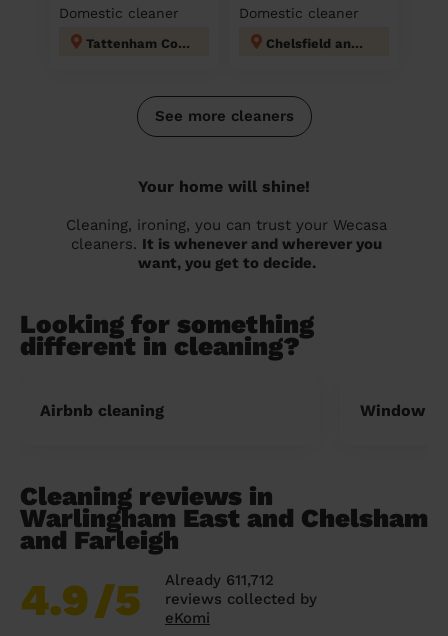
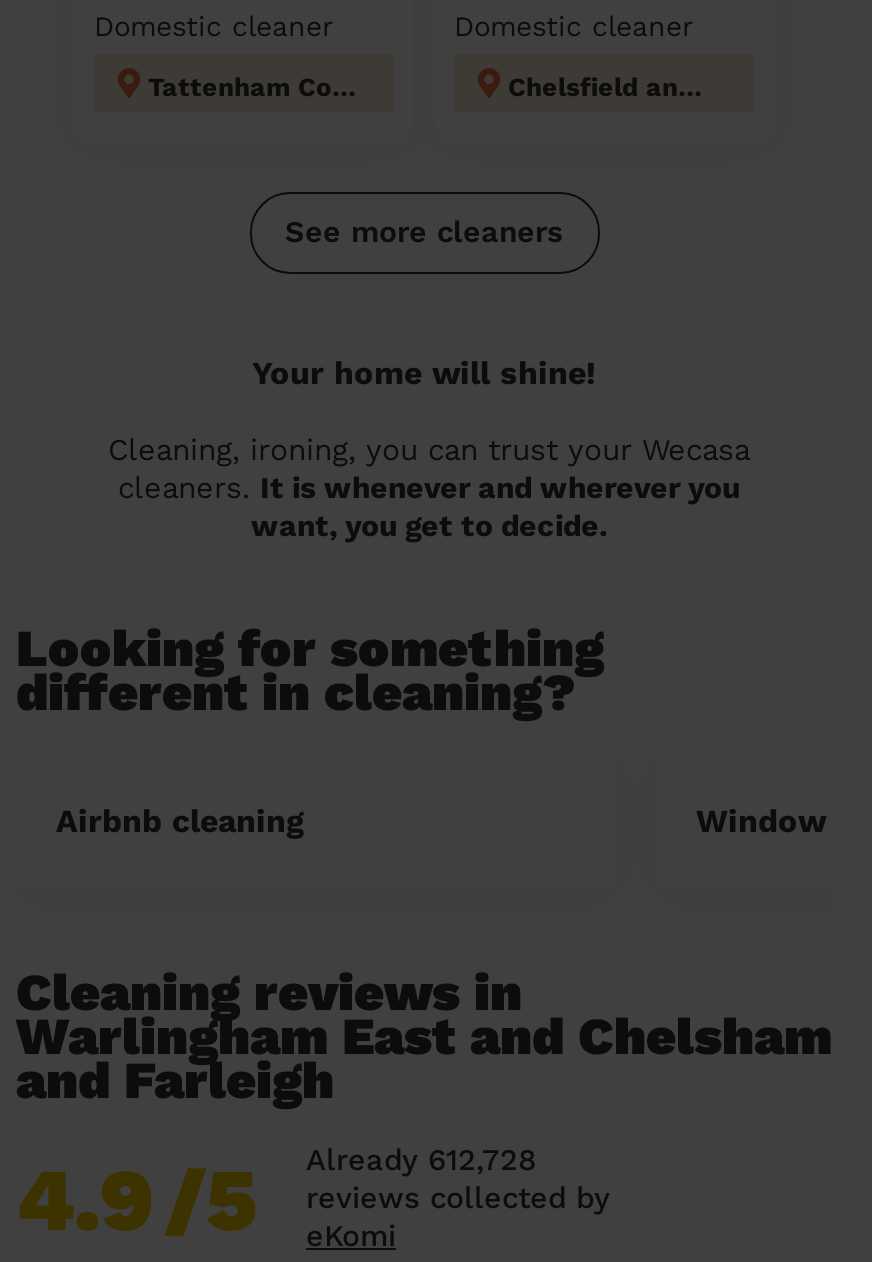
- Already 611,712
+ Already 612,728
